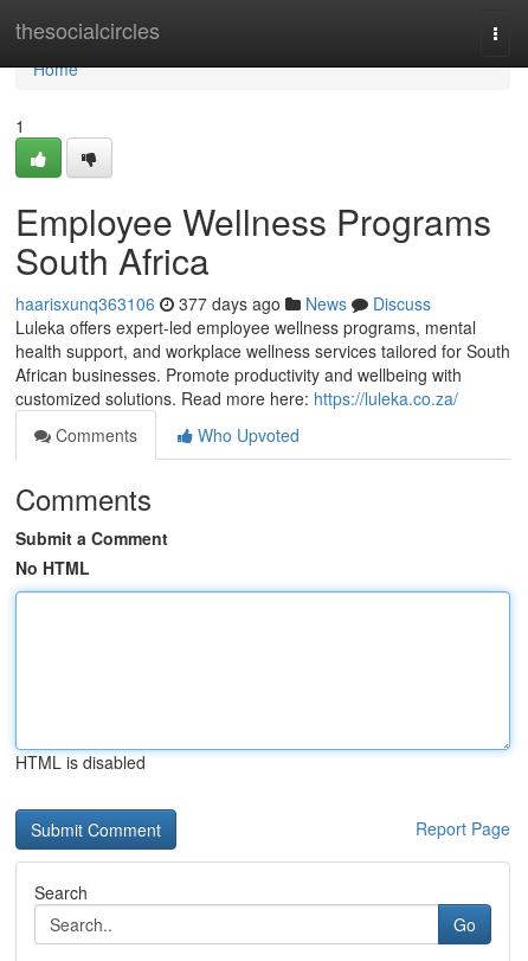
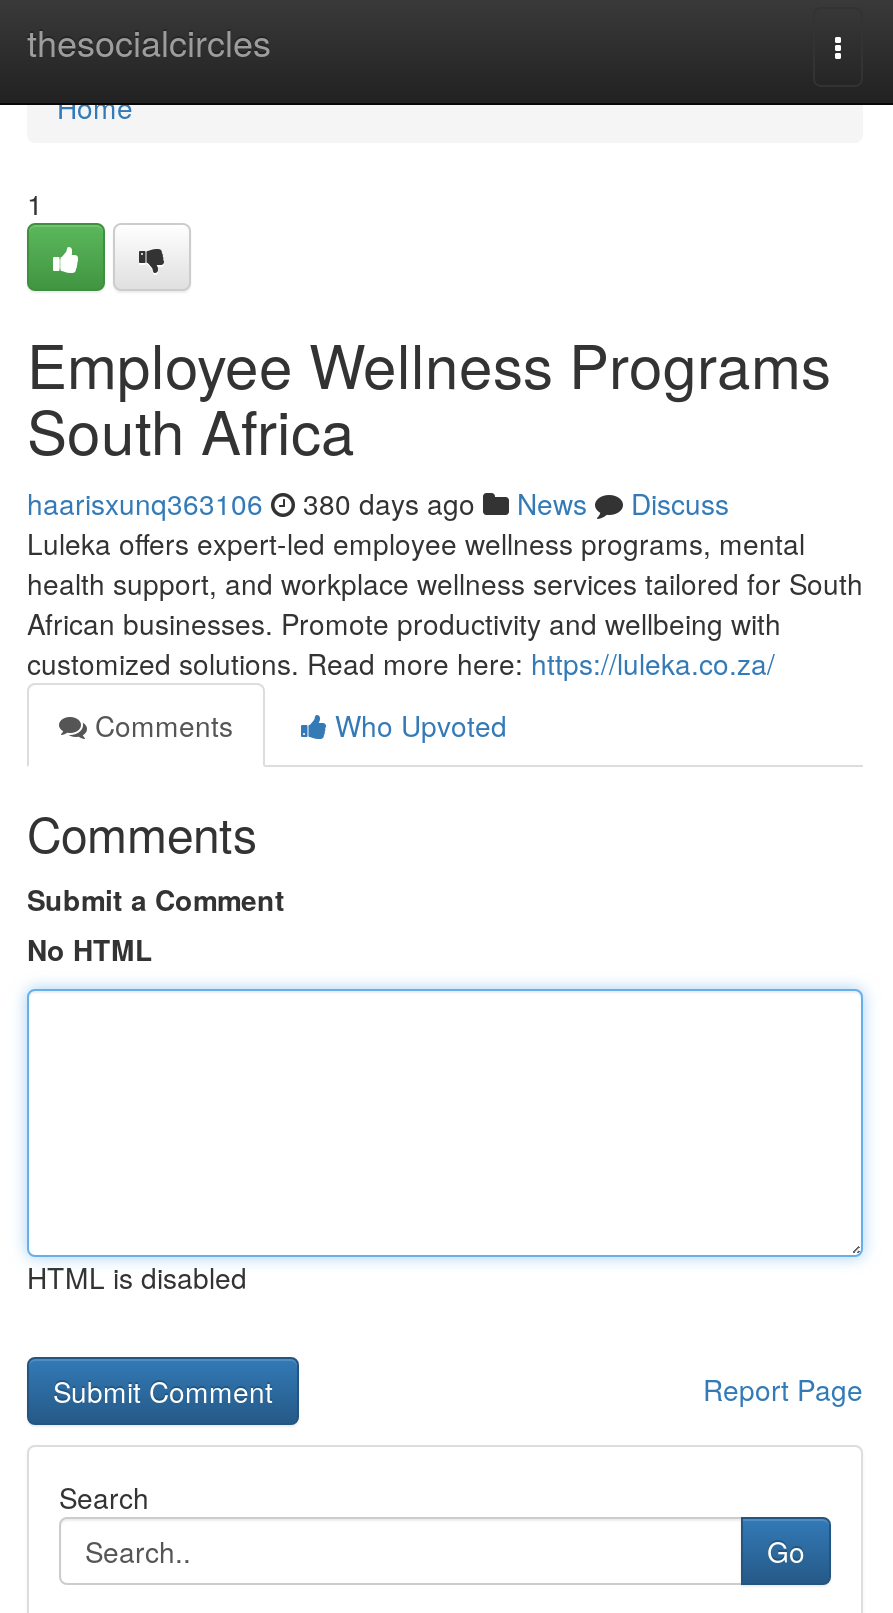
- haarisxunq363106 377 days ago News Discuss
+ haarisxunq363106 380 days ago News Discuss
